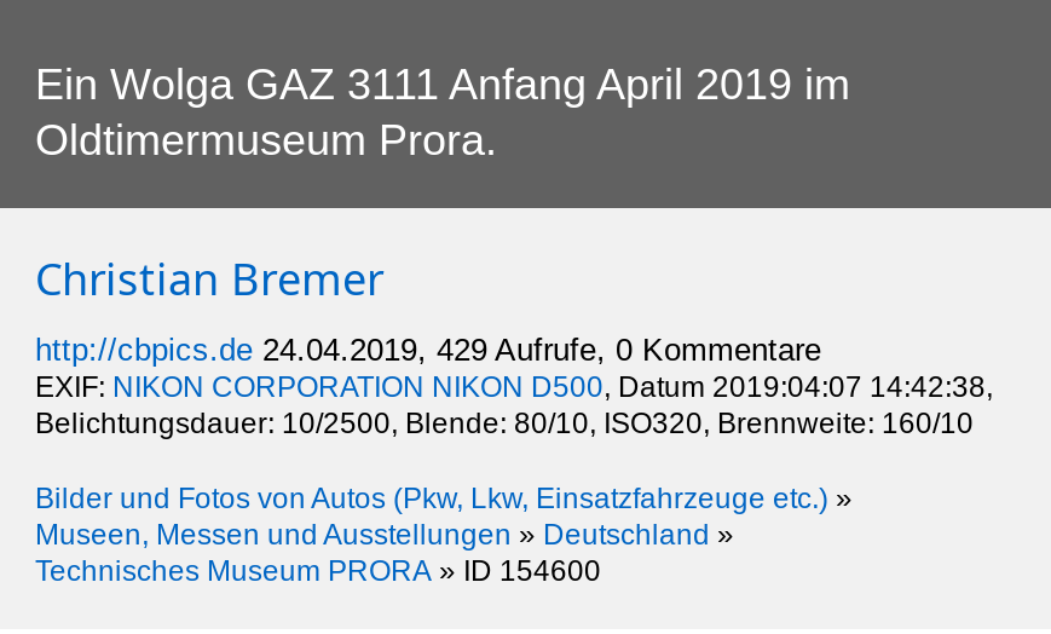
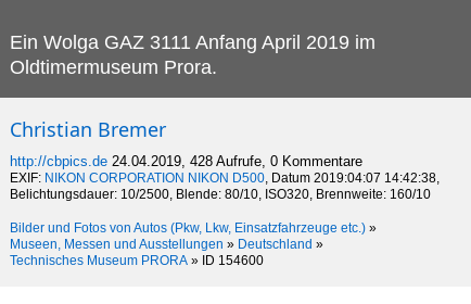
- http://cbpics.de 24.04.2019, 429 Aufrufe, 0 Kommentare
+ http://cbpics.de 24.04.2019, 428 Aufrufe, 0 Kommentare
